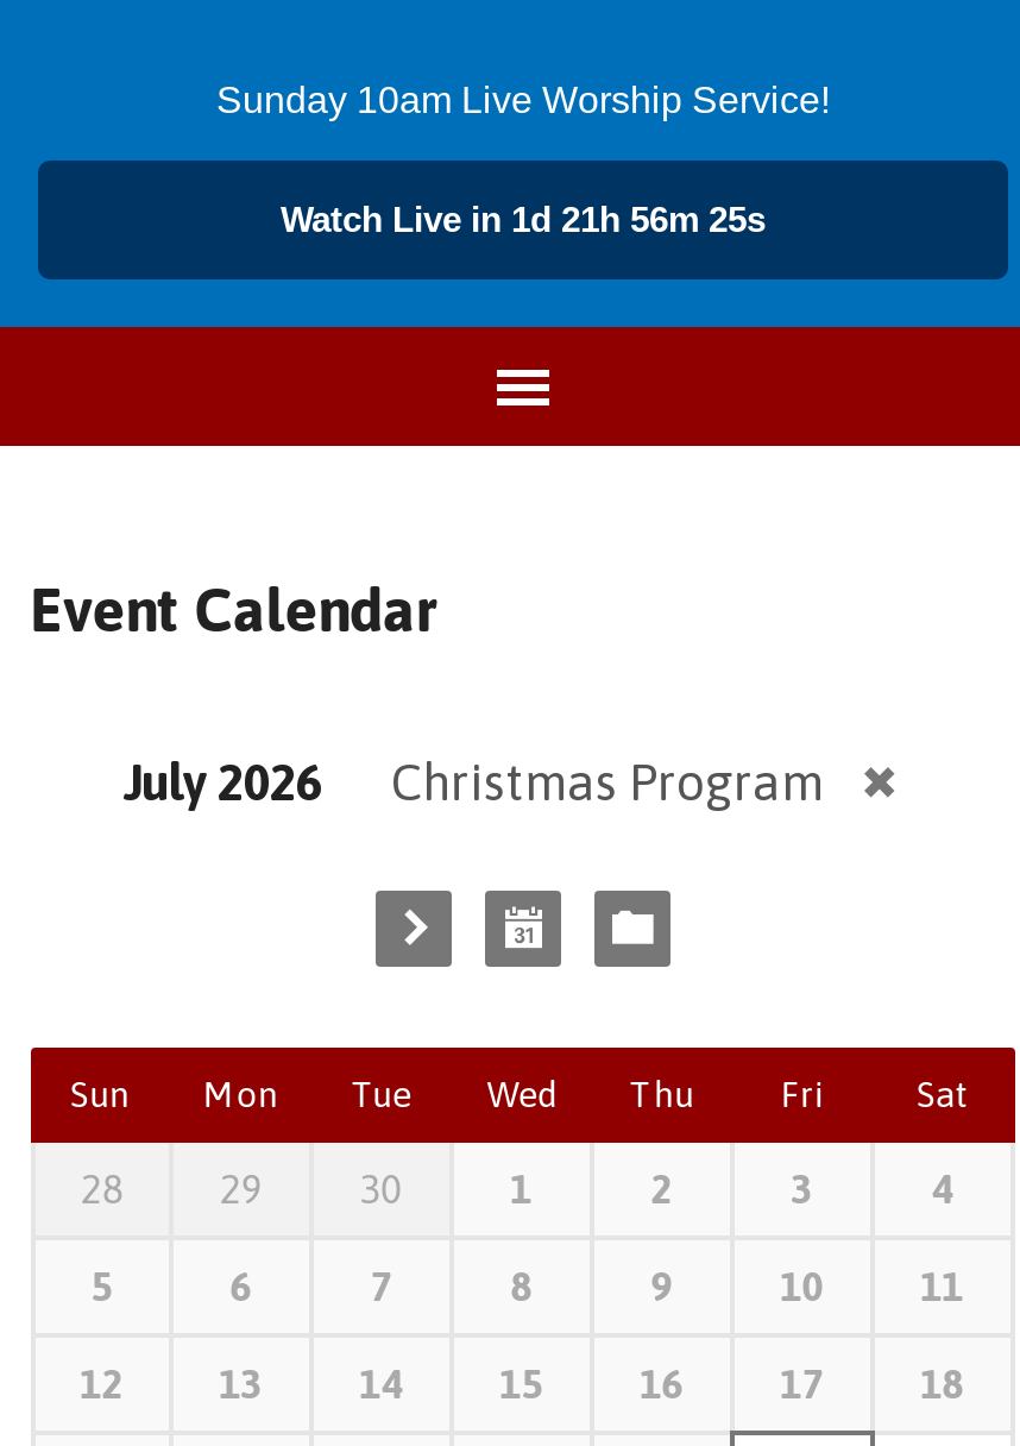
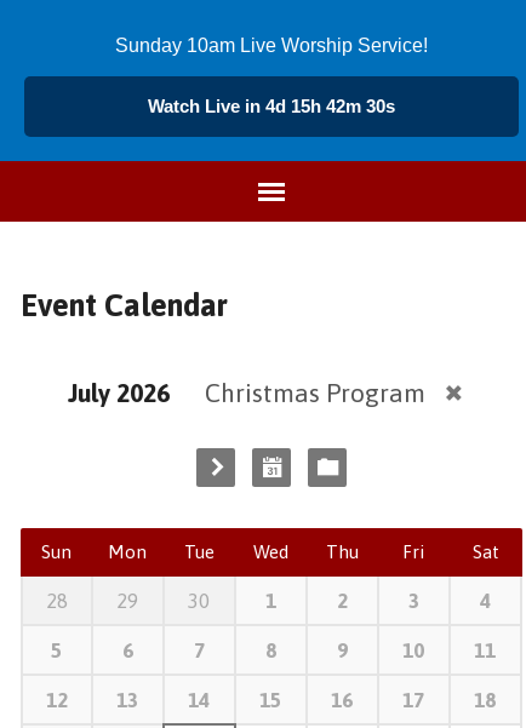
- Watch Live in 1d 21h 56m 25s
+ Watch Live in 4d 15h 42m 30s
